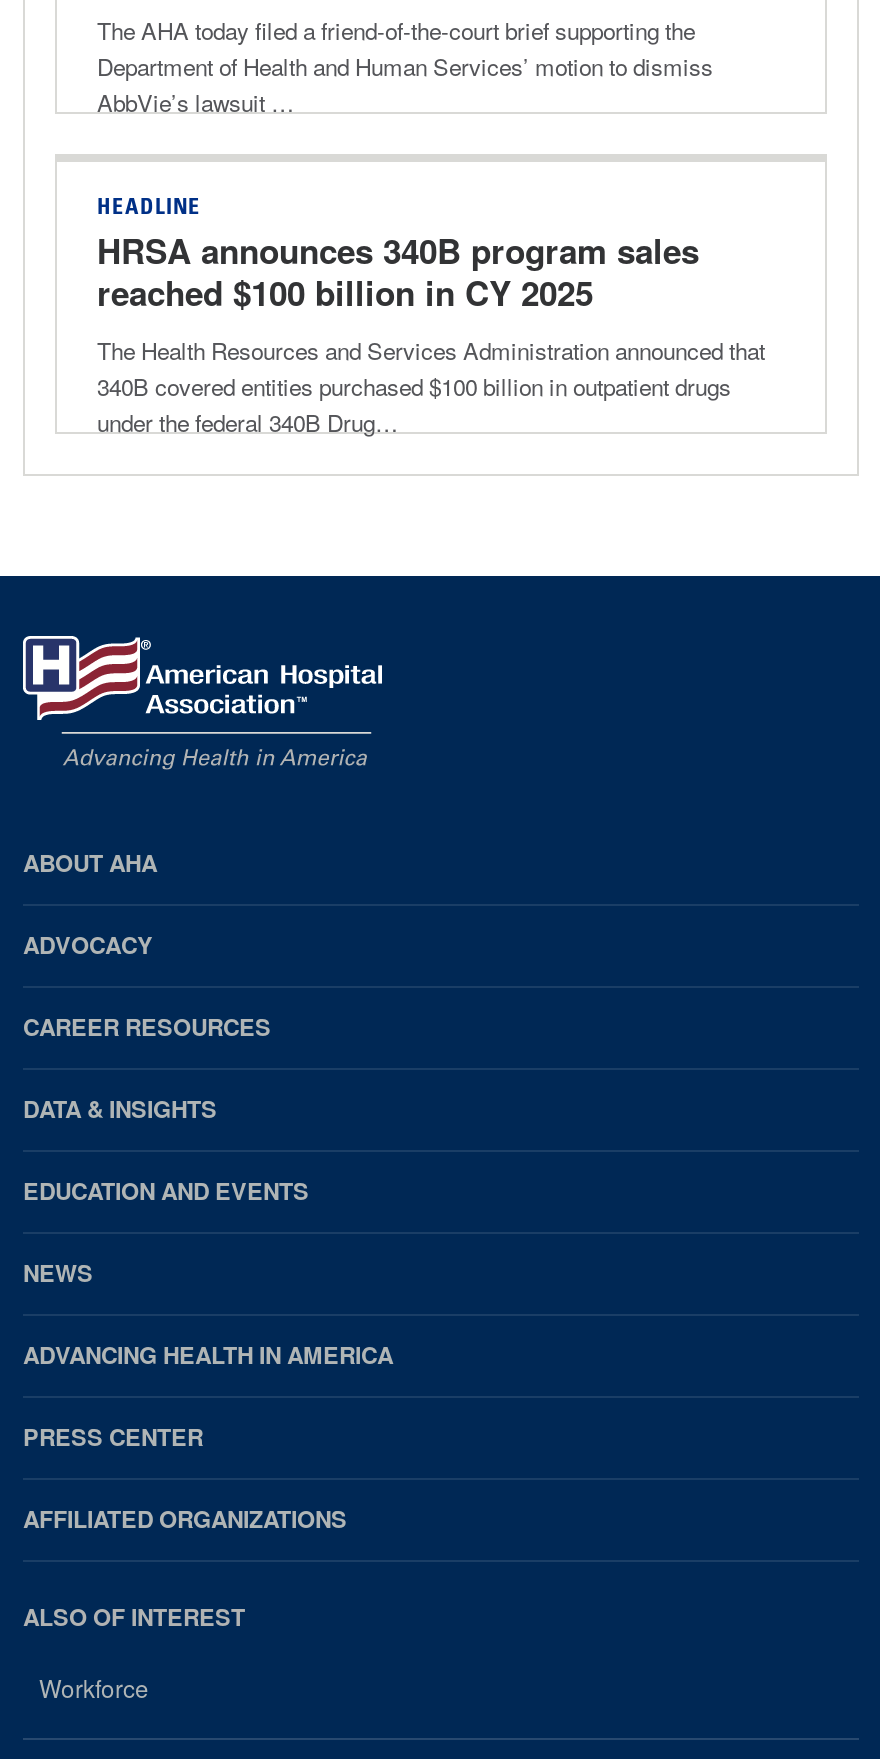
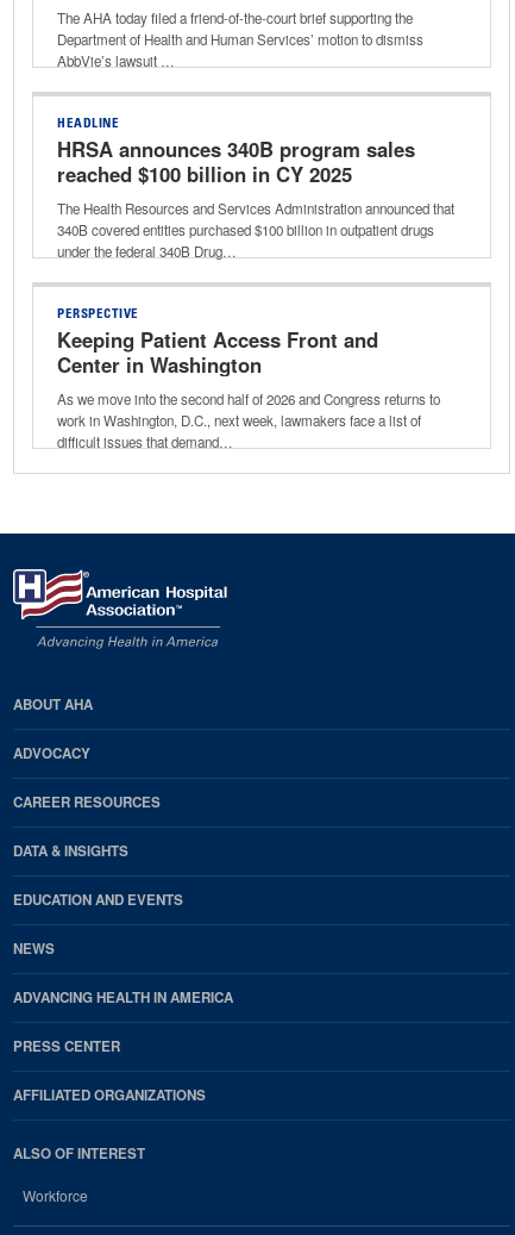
+ PERSPECTIVE
+ Keeping Patient Access Front and
+ Center in Washington
+ As we move into the second half of 2026 and Congress returns to
+ work in Washington, D.C., next week, lawmakers face a list of
+ difficult issues that demand…
